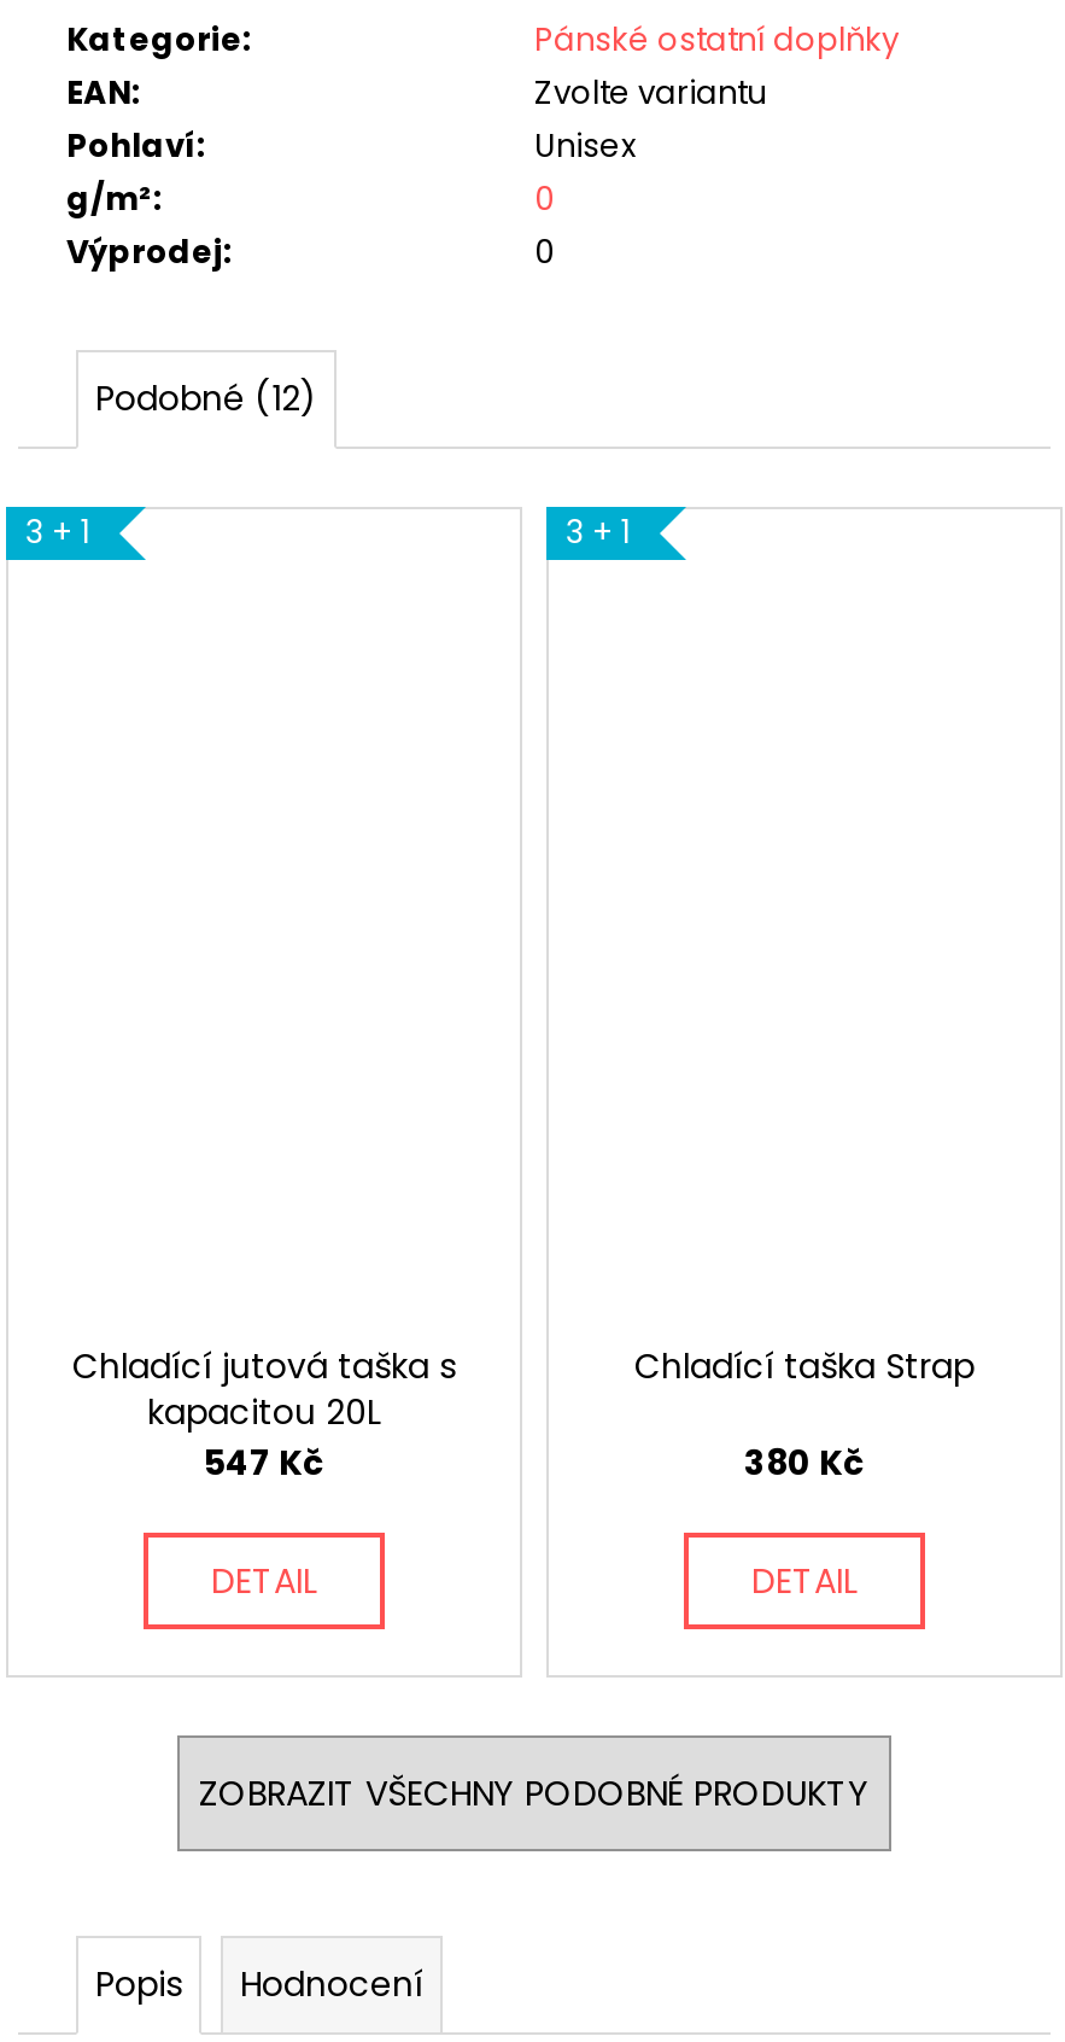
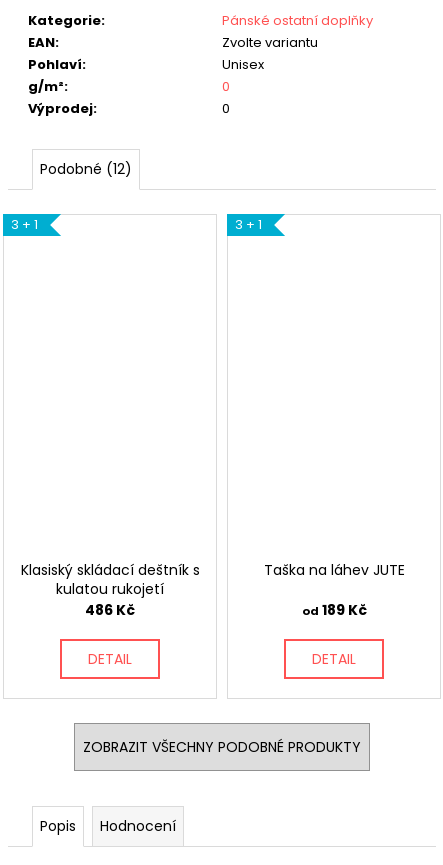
- Chladící jutová taška s
- kapacitou 20L
- 547 Kč
+ Klasiský skládací deštník s
+ kulatou rukojetí
+ 486 Kč

- Chladící taška Strap
+ Taška na láhev JUTE

- 380 Kč
+ od 189 Kč
